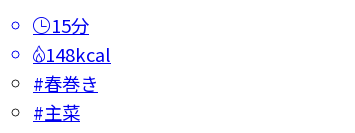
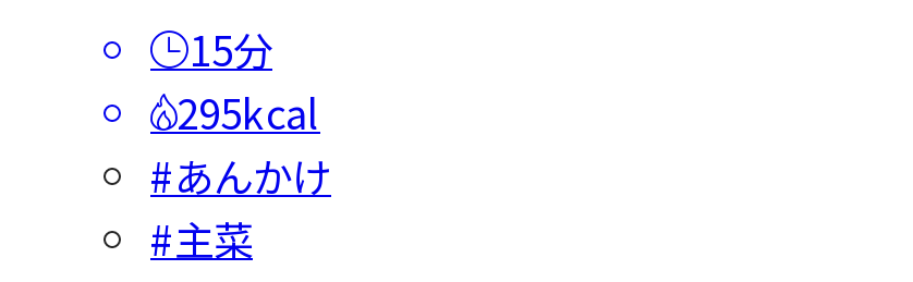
- 148kcal
- #春巻き
+ 295kcal
+ #あんかけ
